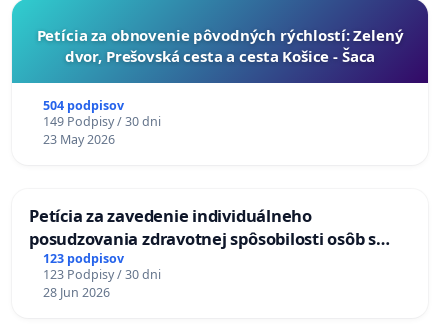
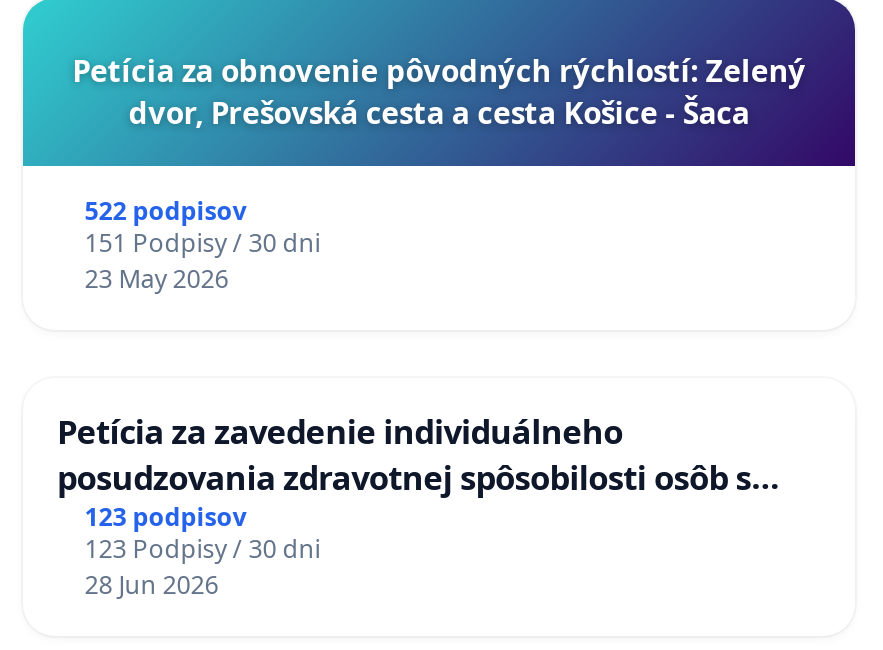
- 504 podpisov
+ 522 podpisov

- 149 Podpisy / 30 dni
+ 151 Podpisy / 30 dni
